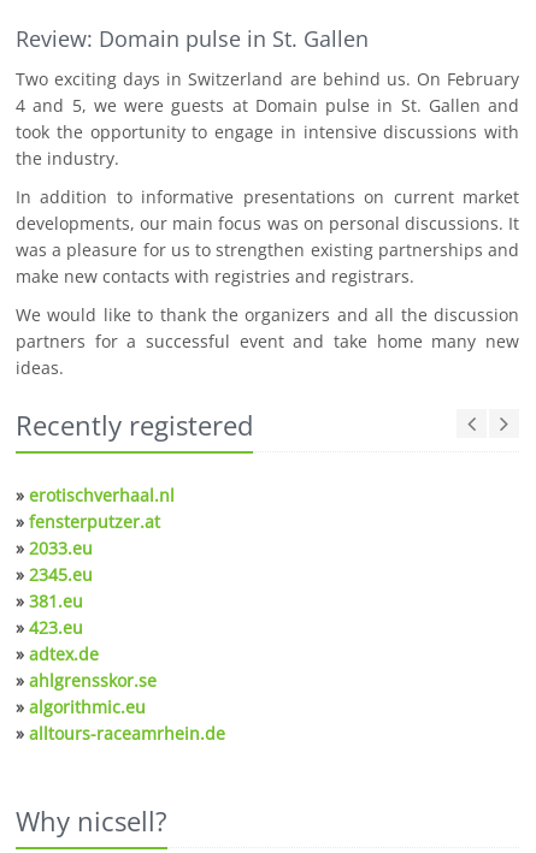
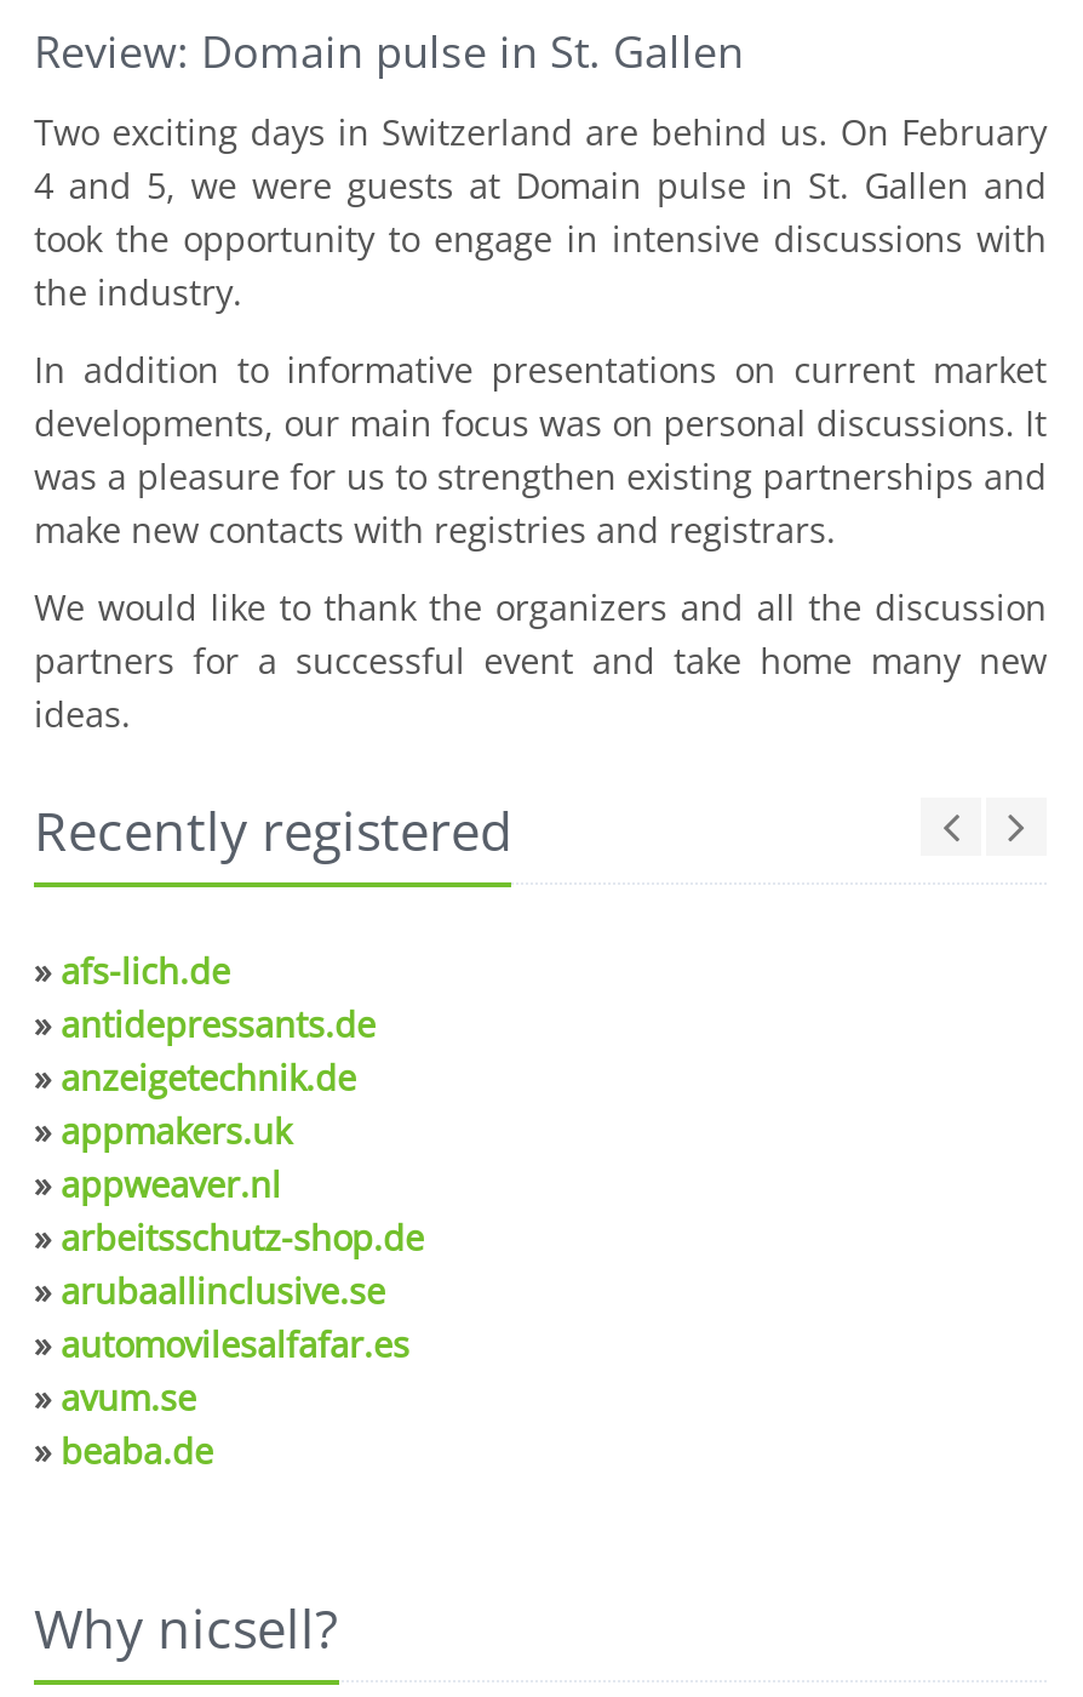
- » erotischverhaal.nl
- » fensterputzer.at
- » 2033.eu
- » 2345.eu
- » 381.eu
- » 423.eu
- » adtex.de
- » ahlgrensskor.se
- » algorithmic.eu
- » alltours-raceamrhein.de
+ » afs-lich.de
+ » antidepressants.de
+ » anzeigetechnik.de
+ » appmakers.uk
+ » appweaver.nl
+ » arbeitsschutz-shop.de
+ » arubaallinclusive.se
+ » automovilesalfafar.es
+ » avum.se
+ » beaba.de
